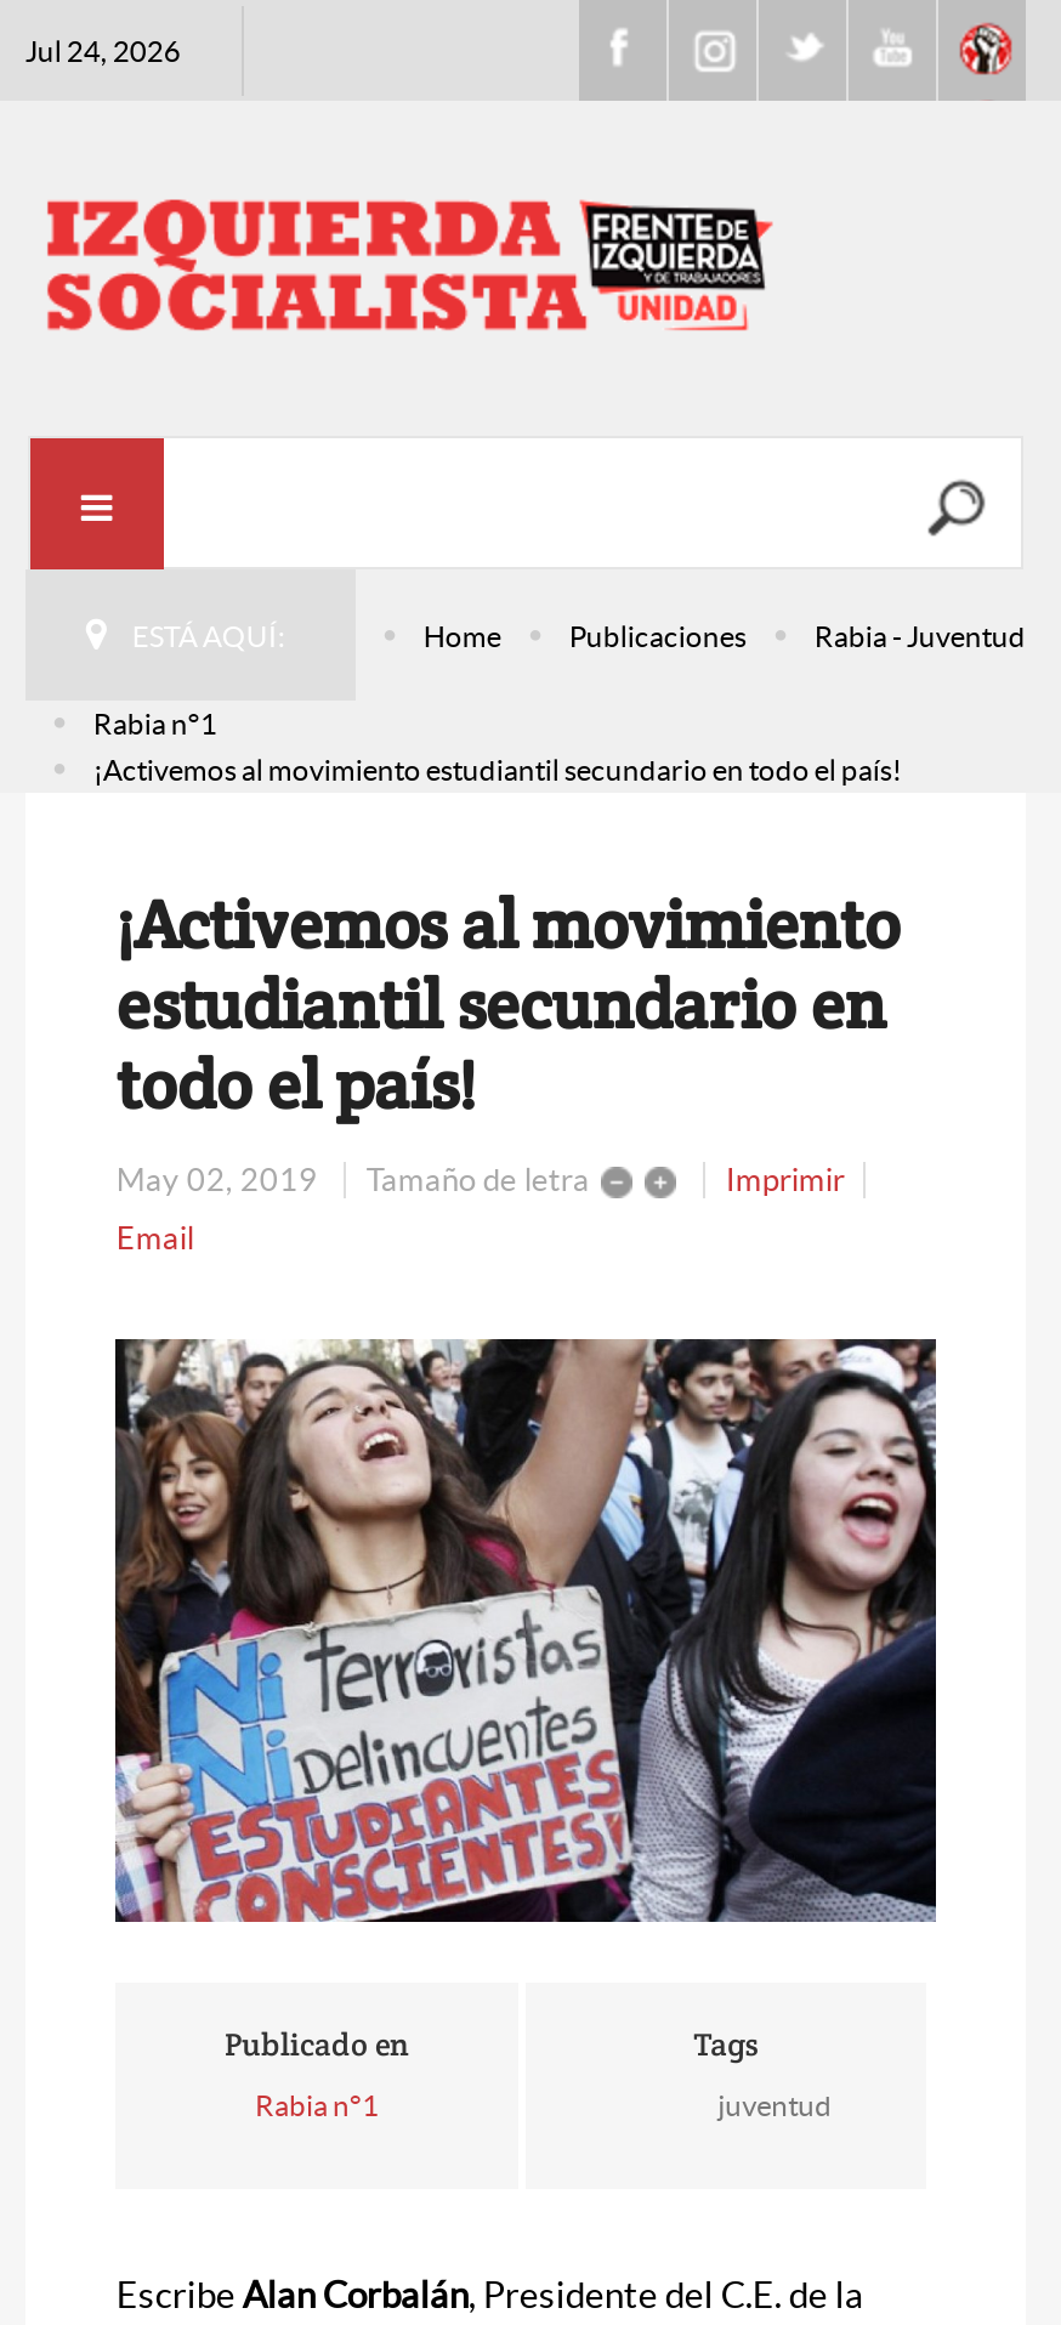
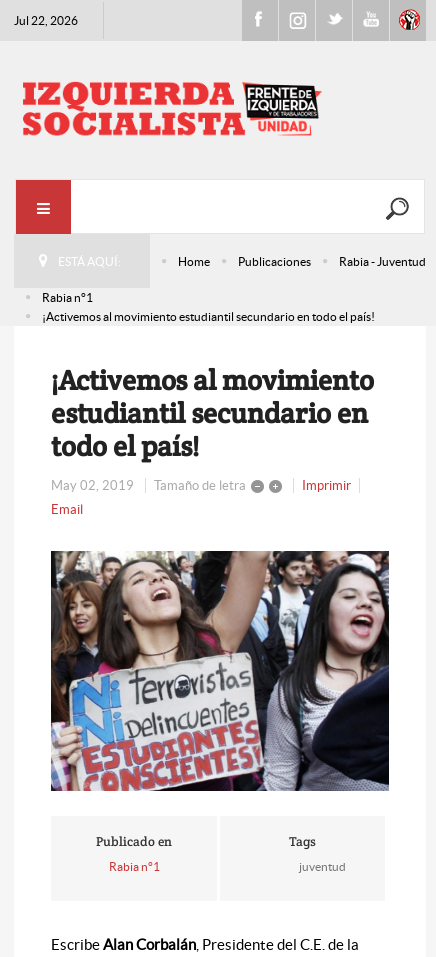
- Jul 24, 2026
+ Jul 22, 2026
